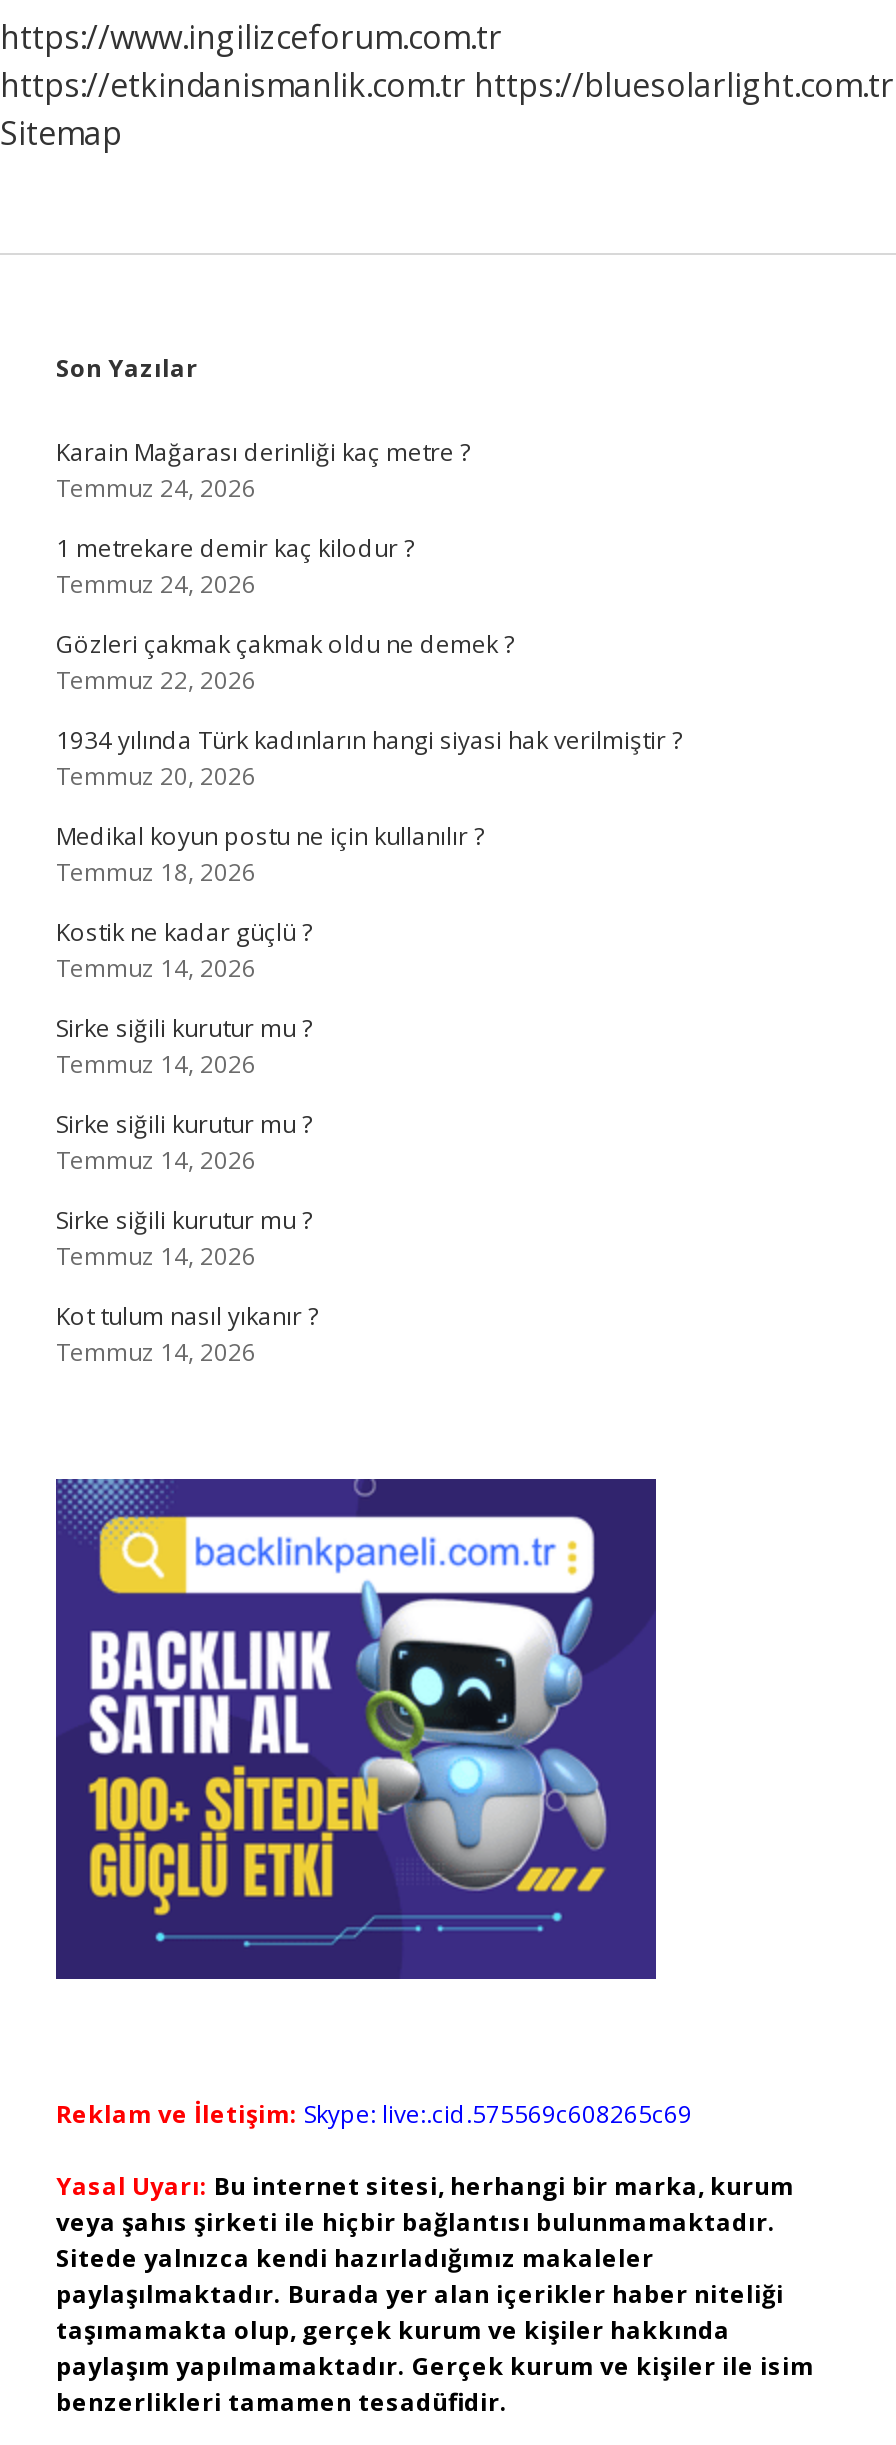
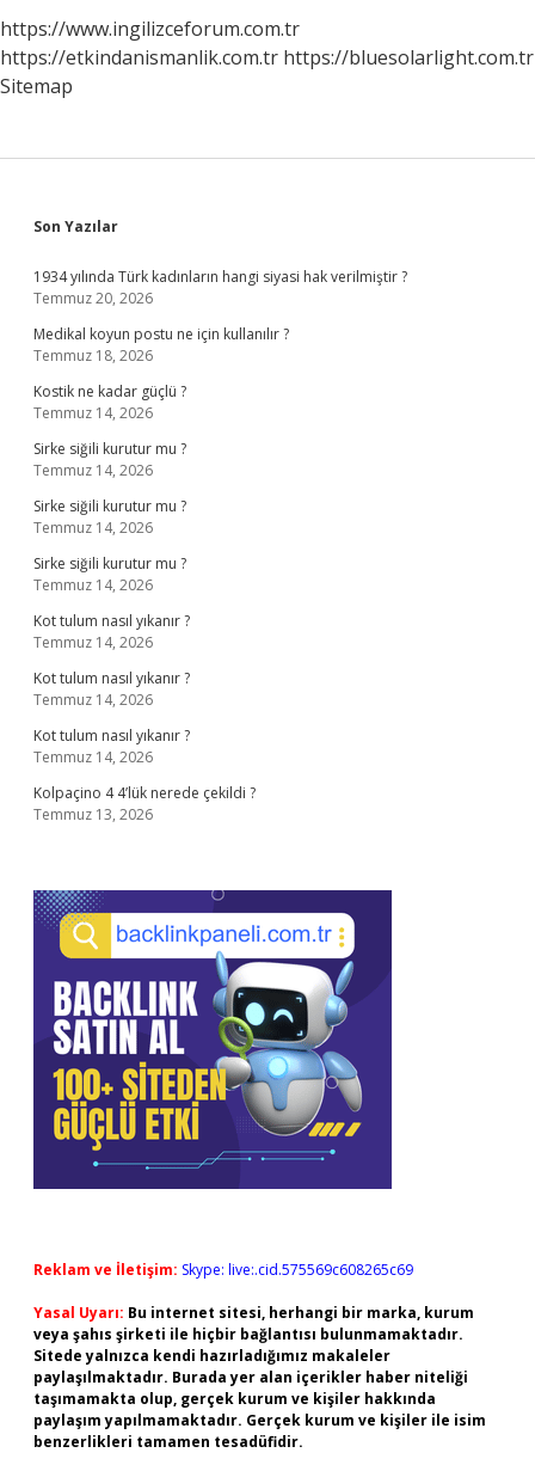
- Karain Mağarası derinliği kaç metre ?
- Temmuz 24, 2026
- 1 metrekare demir kaç kilodur ?
- Temmuz 24, 2026
- Gözleri çakmak çakmak oldu ne demek ?
- Temmuz 22, 2026

moved up: 1934 yılında Türk kadınların hangi siyasi hak verilmiştir ? | Temmuz 20, 2026 | Medikal koyun postu ne için kullanılır ? | ... | Kot tulum nasıl yıkanır ? | Temmuz 14, 2026

+ Kot tulum nasıl yıkanır ?
+ Temmuz 14, 2026
+ Kot tulum nasıl yıkanır ?
+ Temmuz 14, 2026
+ Kolpaçino 4 4’lük nerede çekildi ?
+ Temmuz 13, 2026
